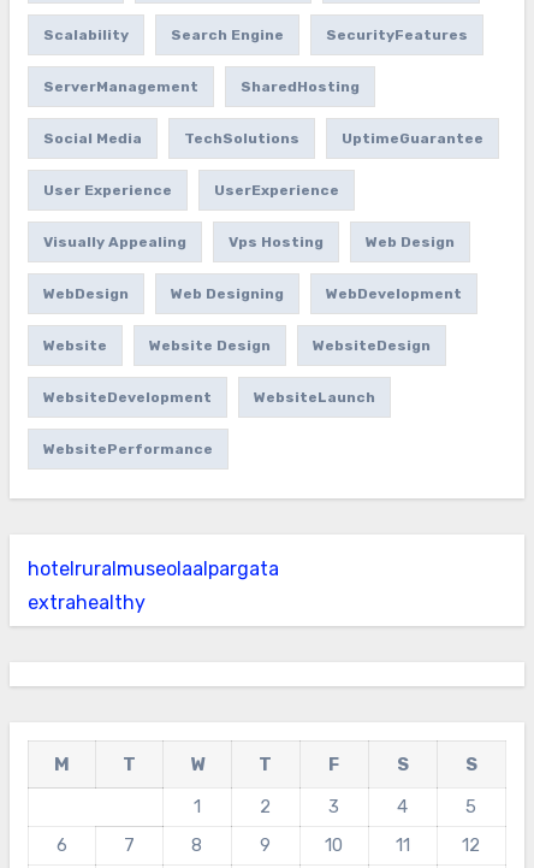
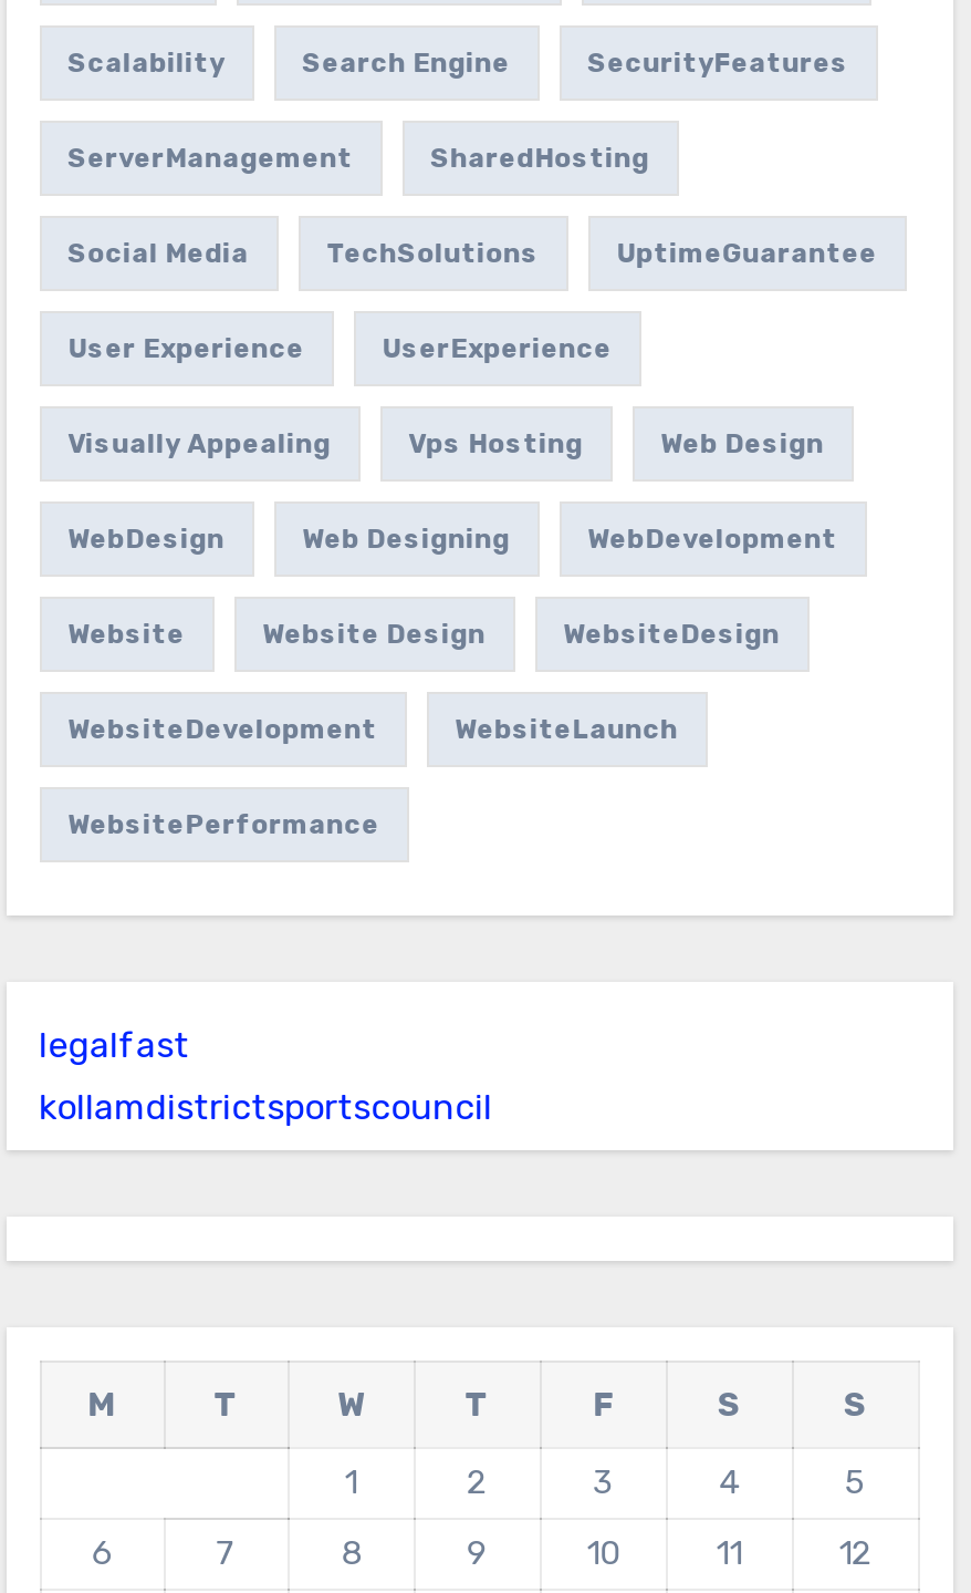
- hotelruralmuseolaalpargata
+ legalfast

- extrahealthy
+ kollamdistrictsportscouncil
